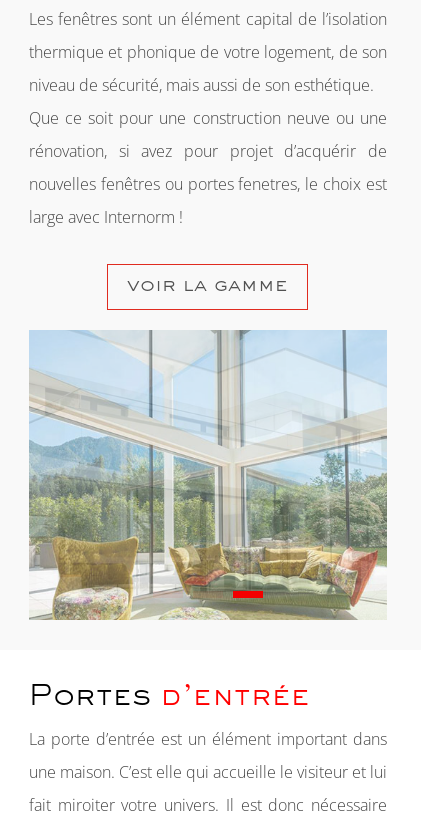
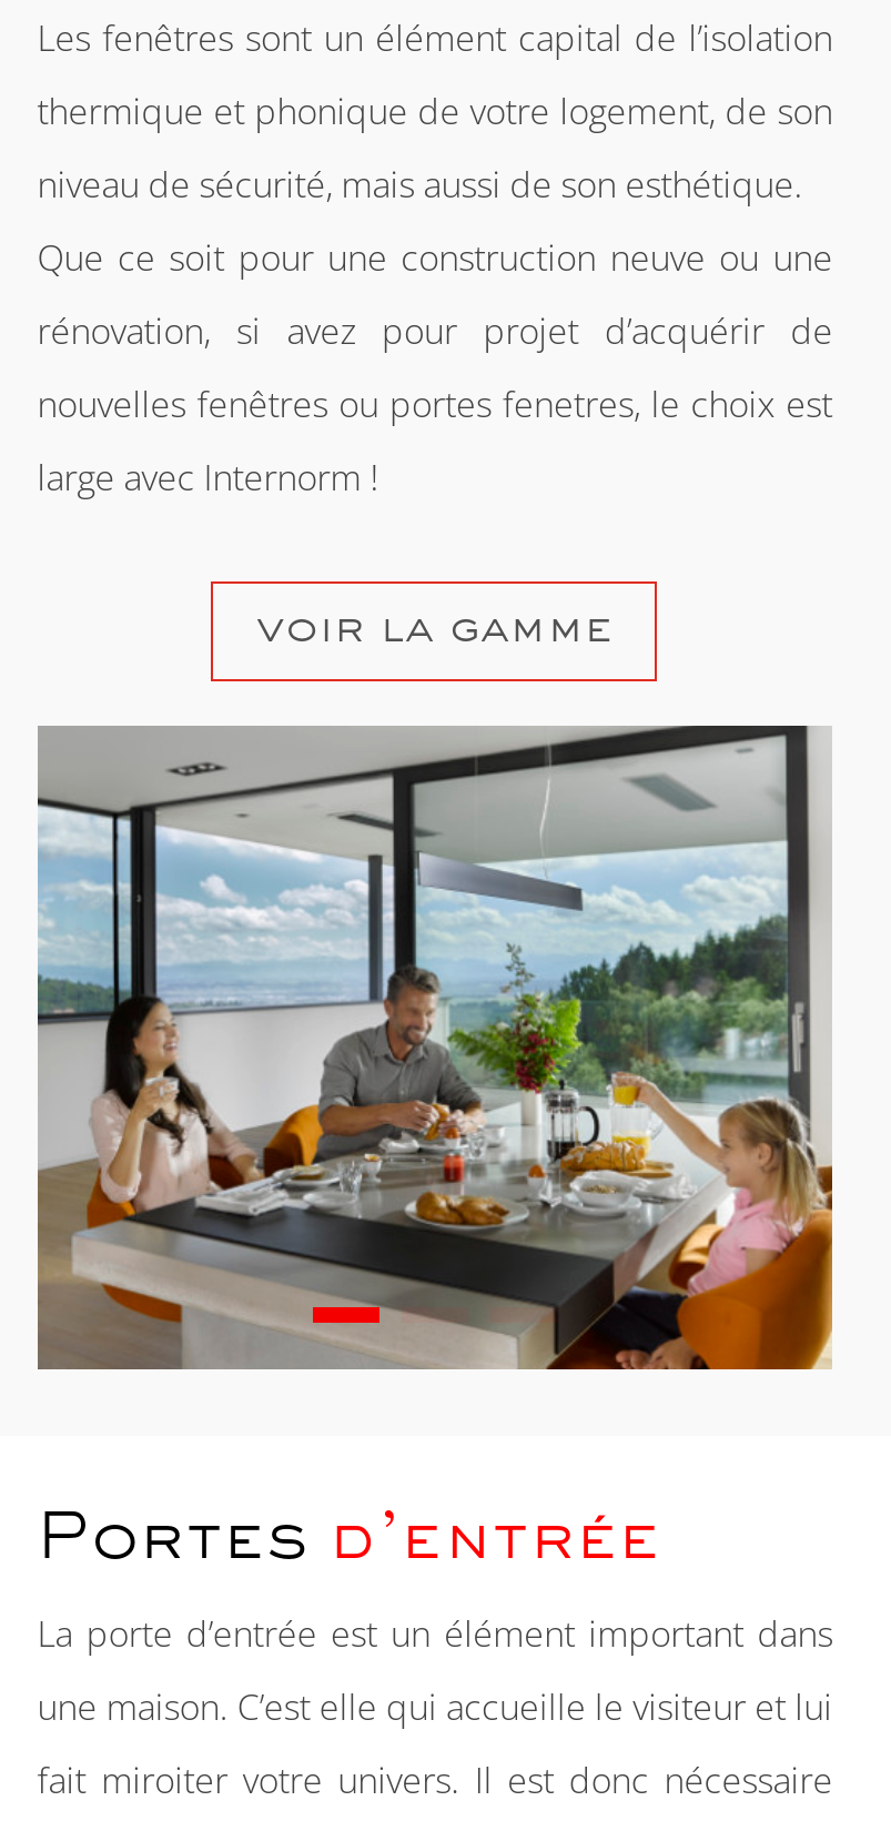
- [image]
+ [image]
